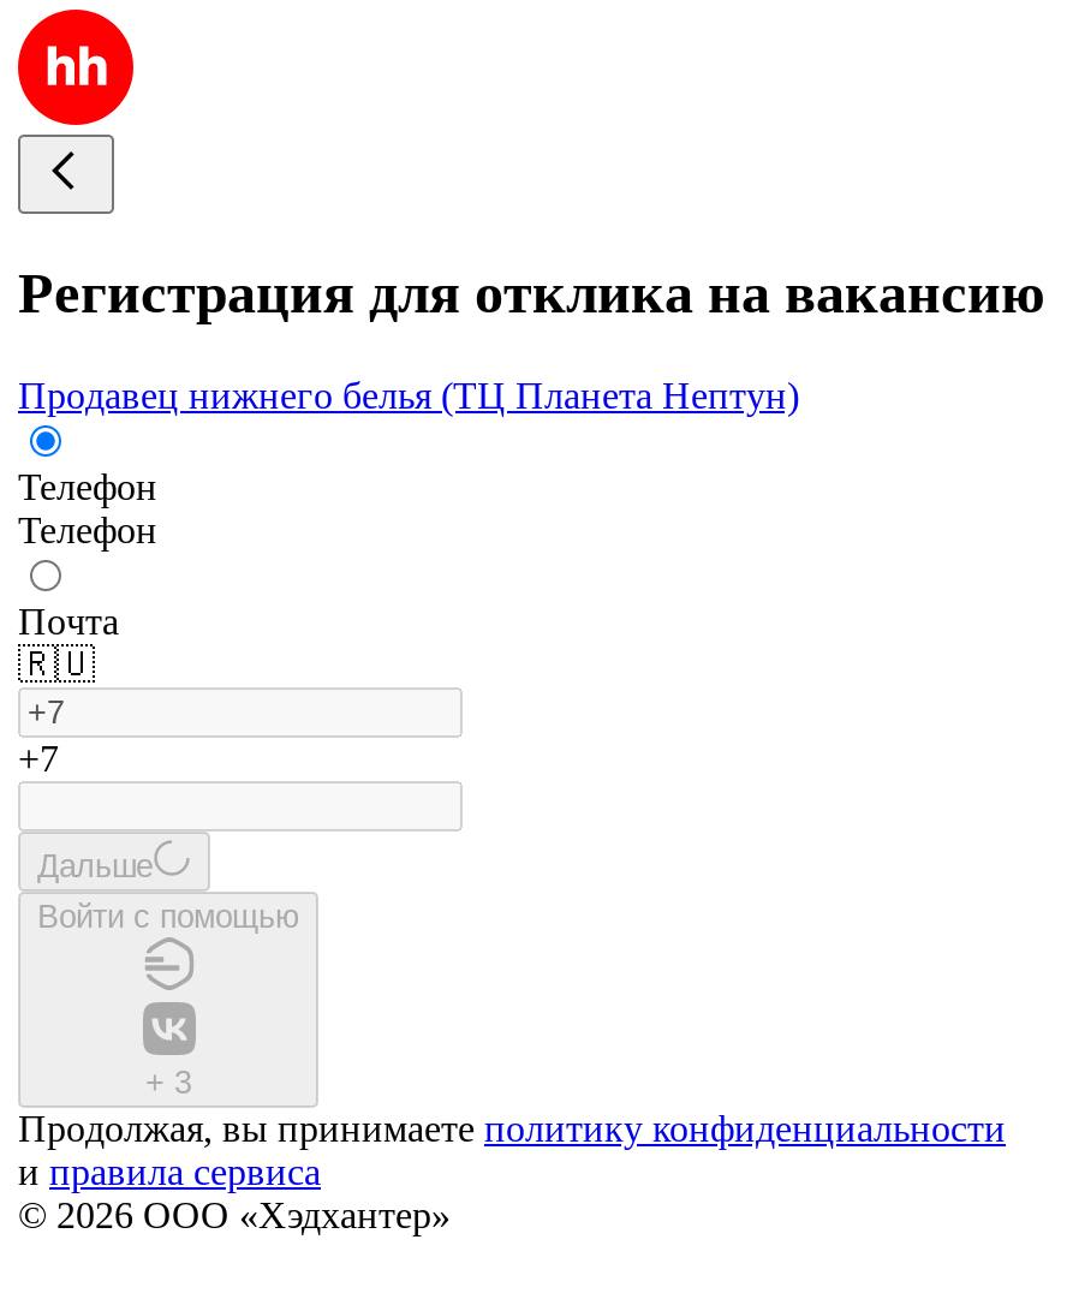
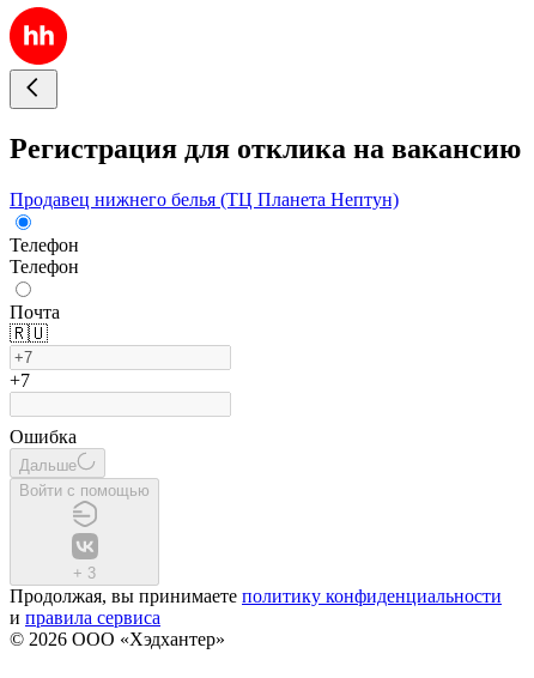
+ Ошибка
